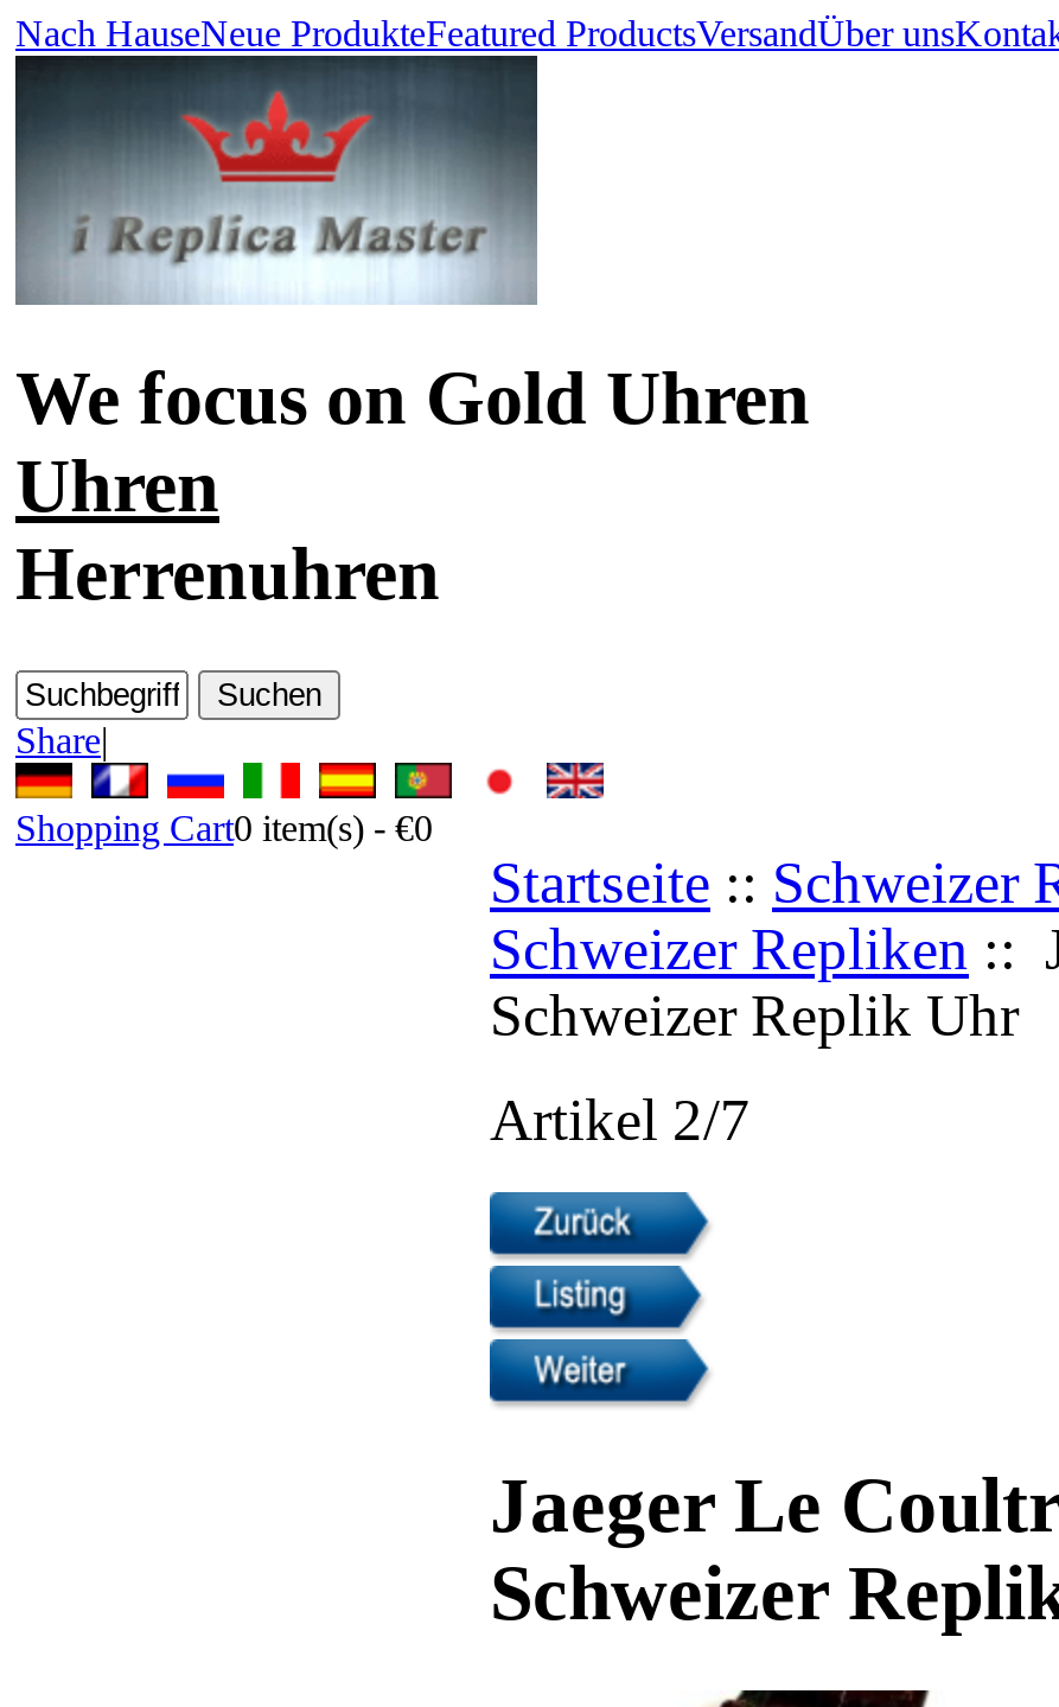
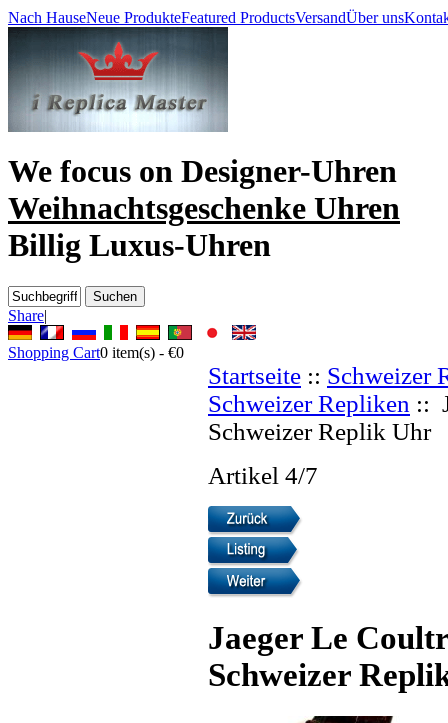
- We focus on Gold Uhren
- Uhren
- Herrenuhren
+ We focus on Designer-Uhren
+ Weihnachtsgeschenke Uhren
+ Billig Luxus-Uhren

- Artikel 2/7
+ Artikel 4/7
